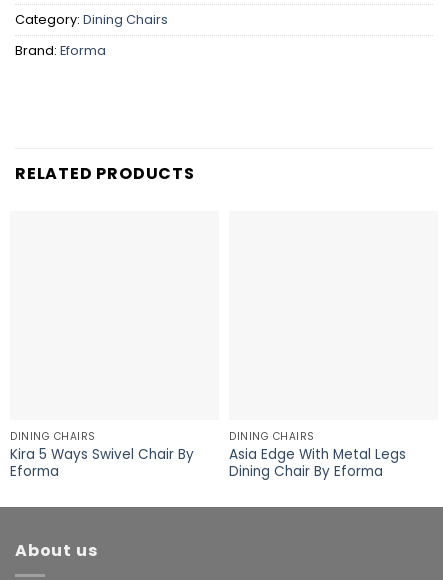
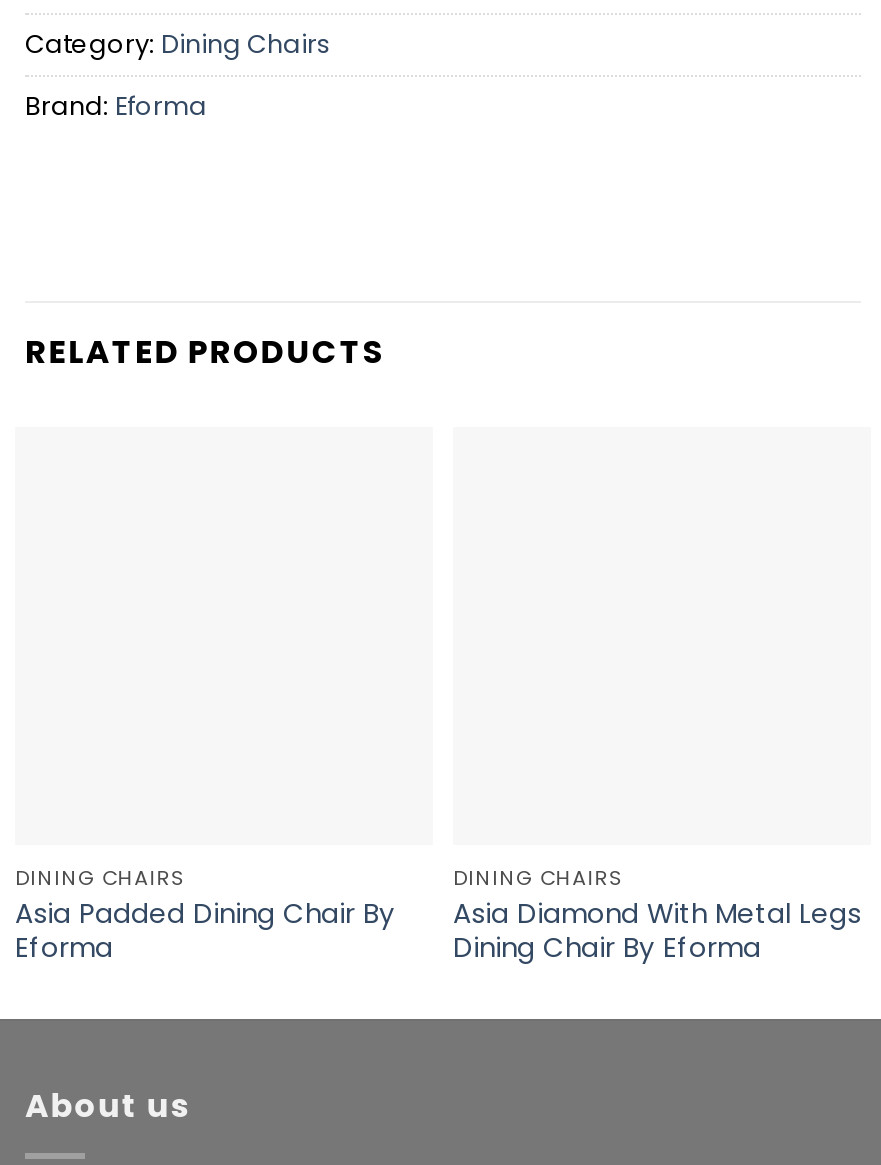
- Kira 5 Ways Swivel Chair By
+ Asia Padded Dining Chair By

- Asia Edge With Metal Legs
+ Asia Diamond With Metal Legs
